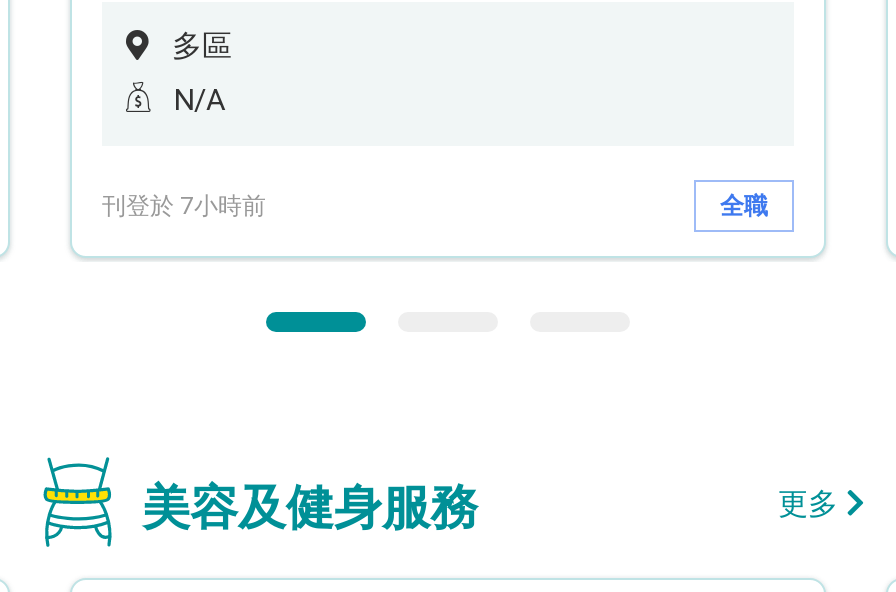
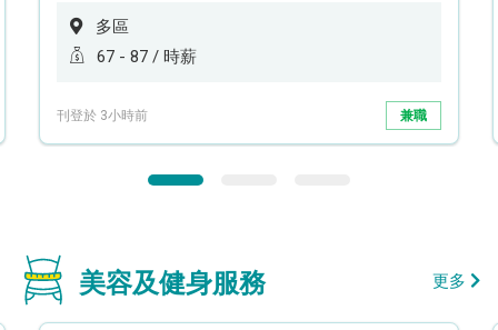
- N/A
+ 67 - 87 / 時薪

- 刊登於 7小時前
- 全職
+ 刊登於 3小時前
+ 兼職
